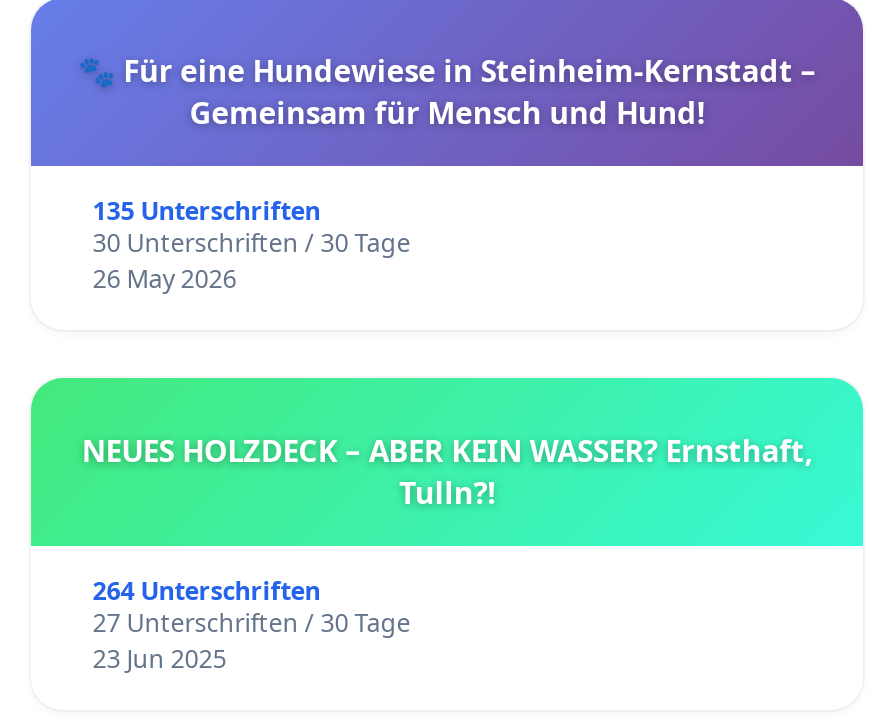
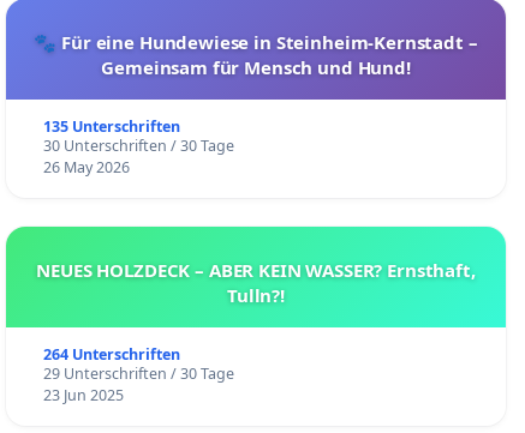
- 27 Unterschriften / 30 Tage
+ 29 Unterschriften / 30 Tage
